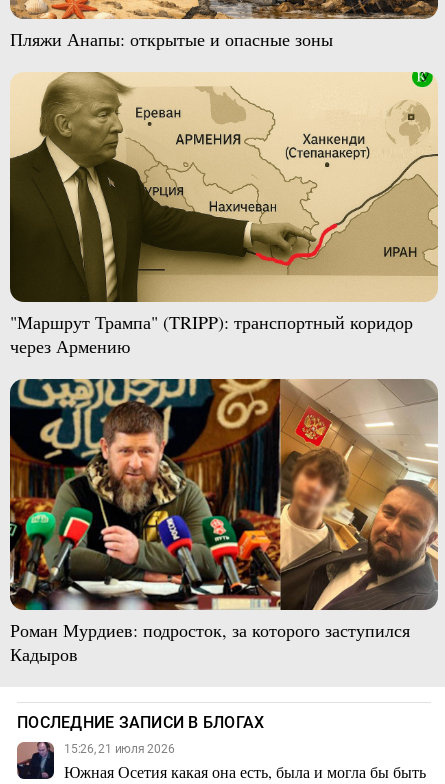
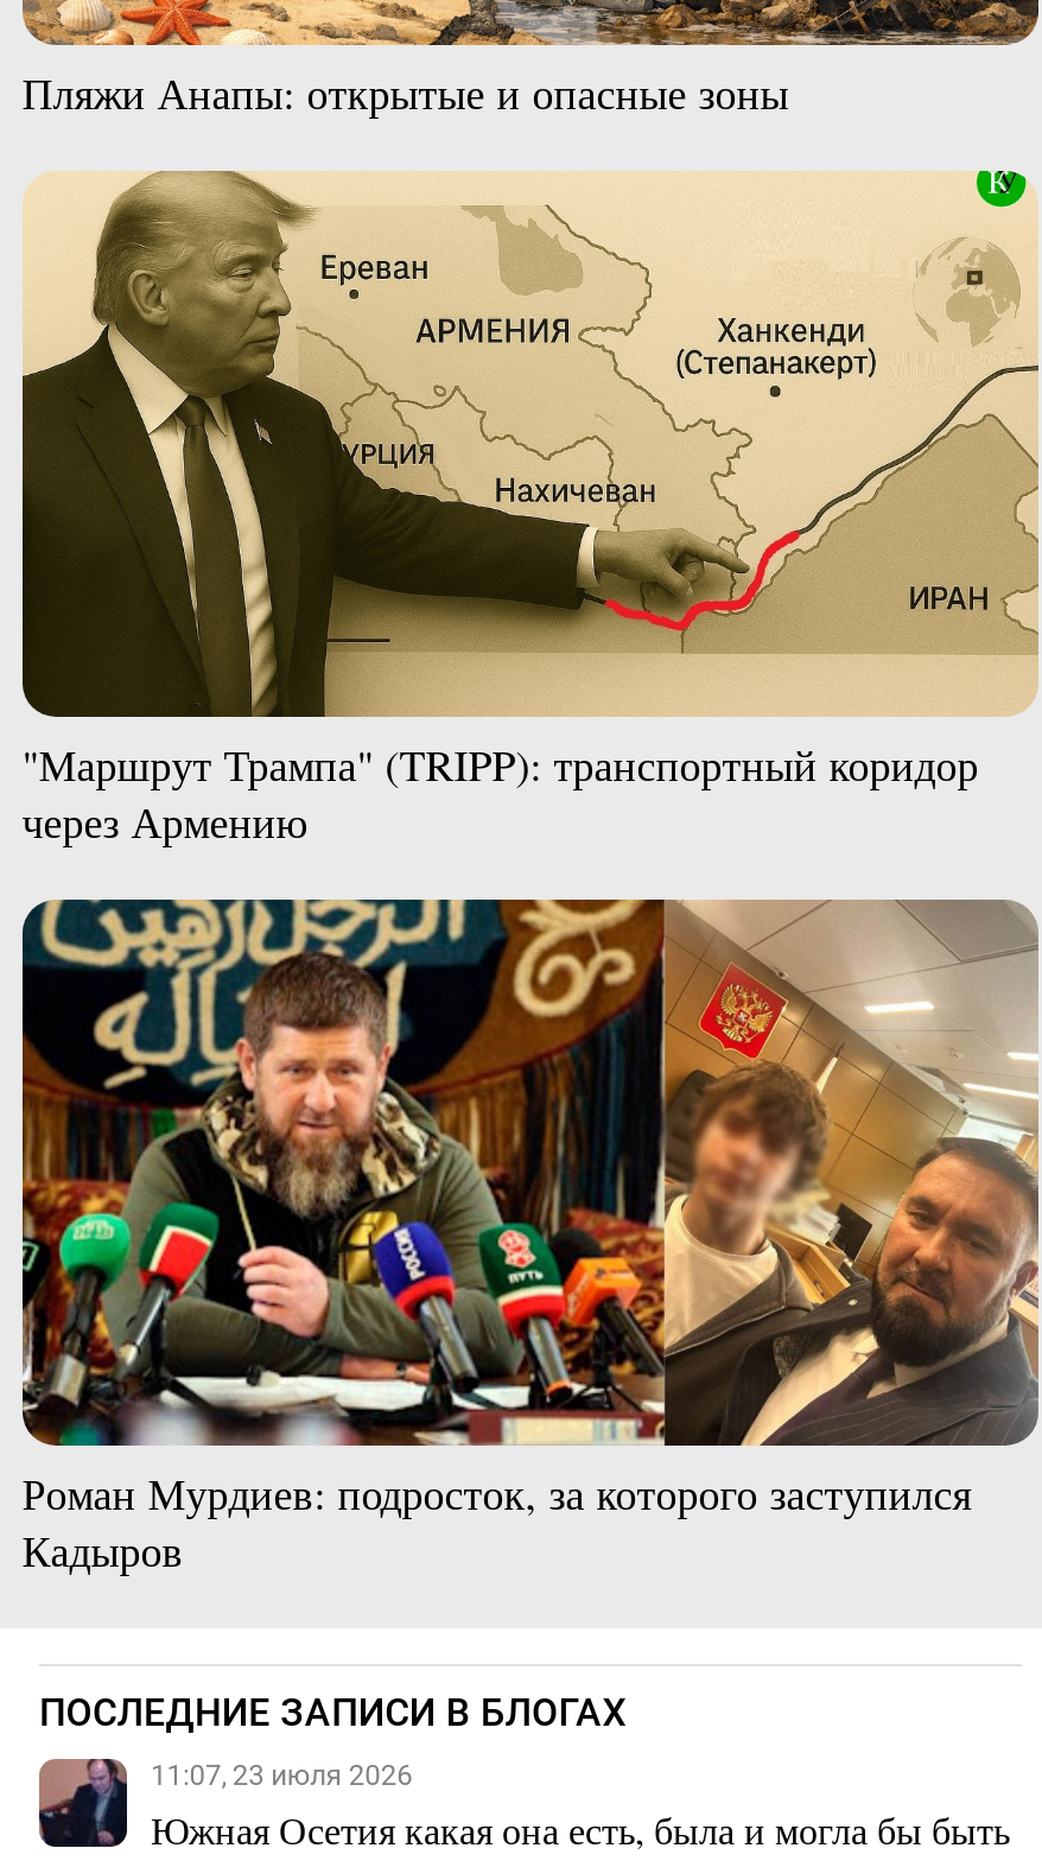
- 15:26, 21 июля 2026
+ 11:07, 23 июля 2026
